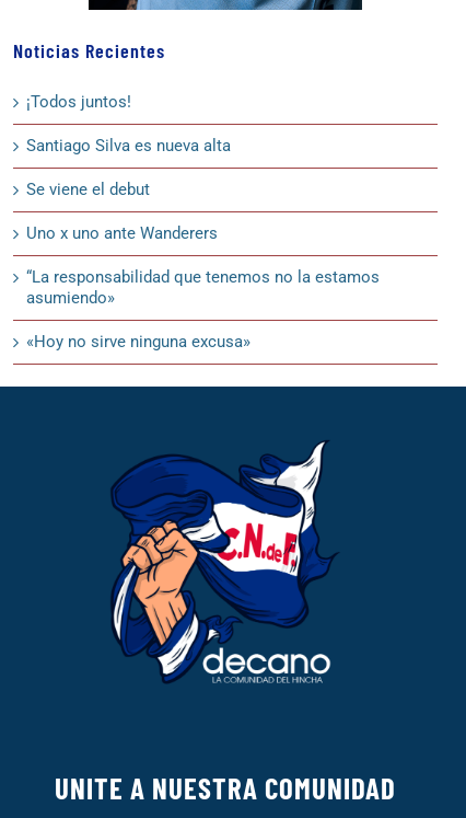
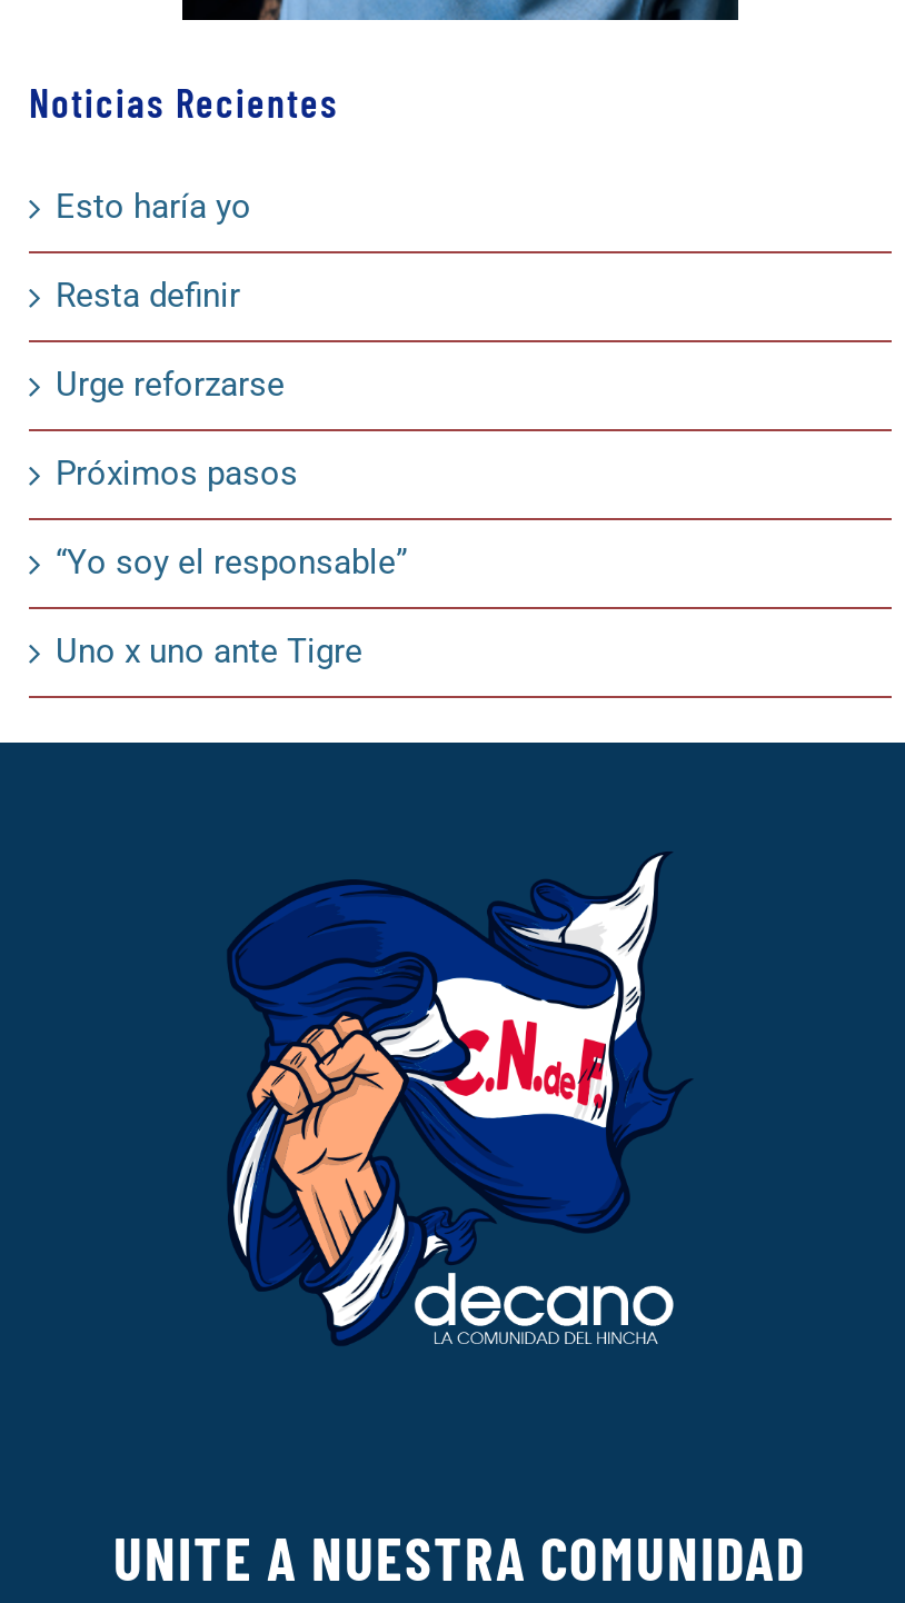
- ¡Todos juntos!
+ Esto haría yo

- Santiago Silva es nueva alta
+ Resta definir

- Se viene el debut
+ Urge reforzarse

- Uno x uno ante Wanderers
+ Próximos pasos

- “La responsabilidad que tenemos no la estamos
- asumiendo»
+ “Yo soy el responsable”

- «Hoy no sirve ninguna excusa»
+ Uno x uno ante Tigre
